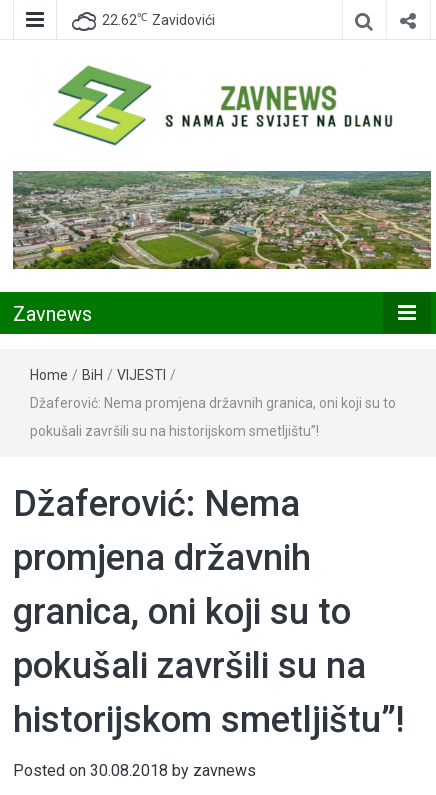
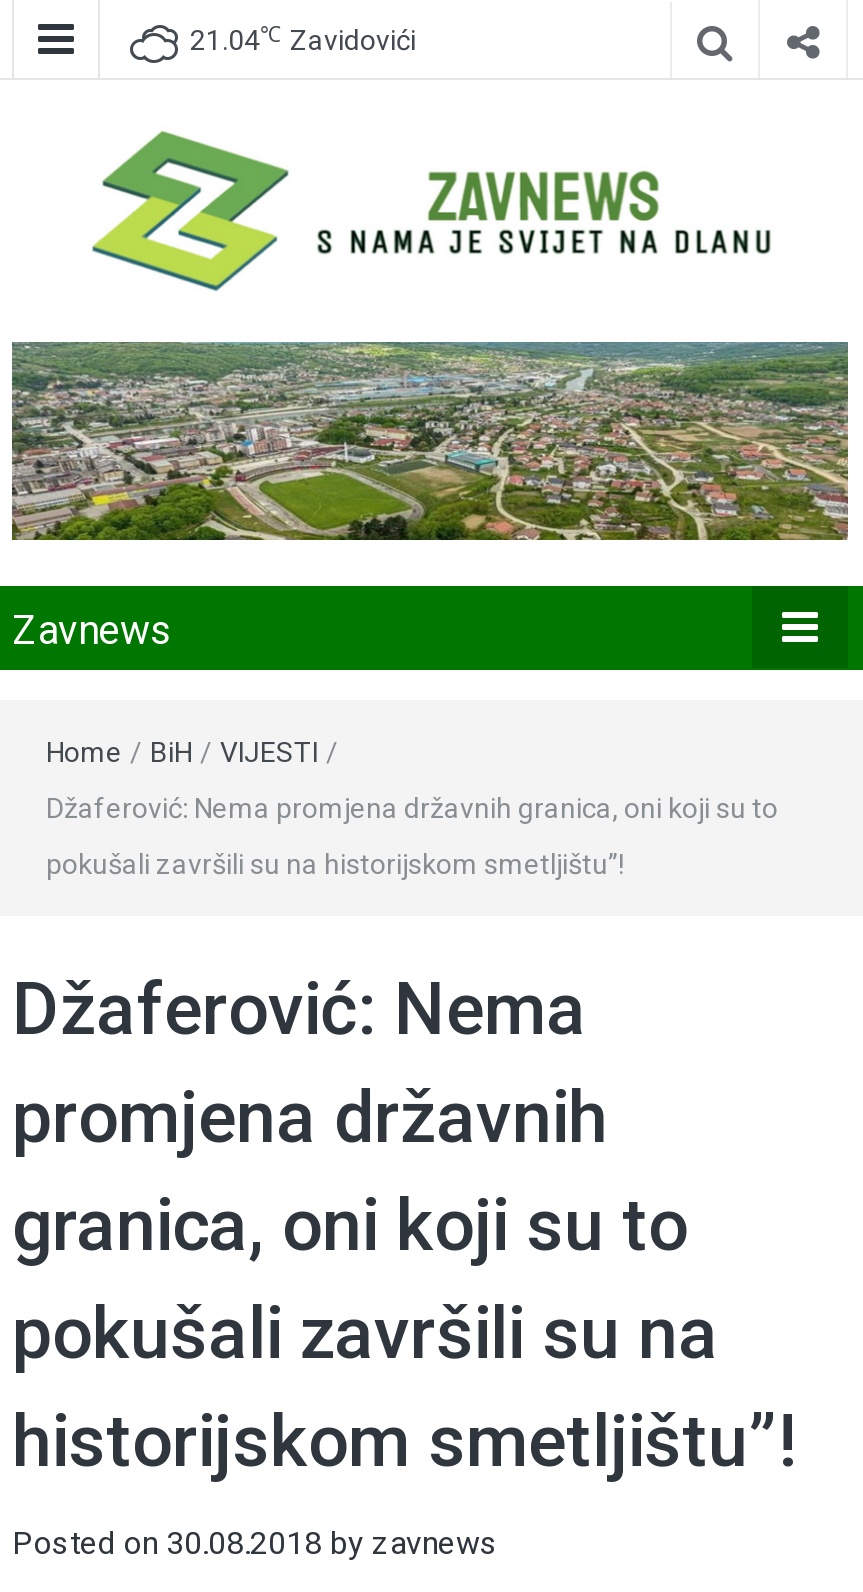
- 22.62℃ Zavidovići
+ 21.04℃ Zavidovići
